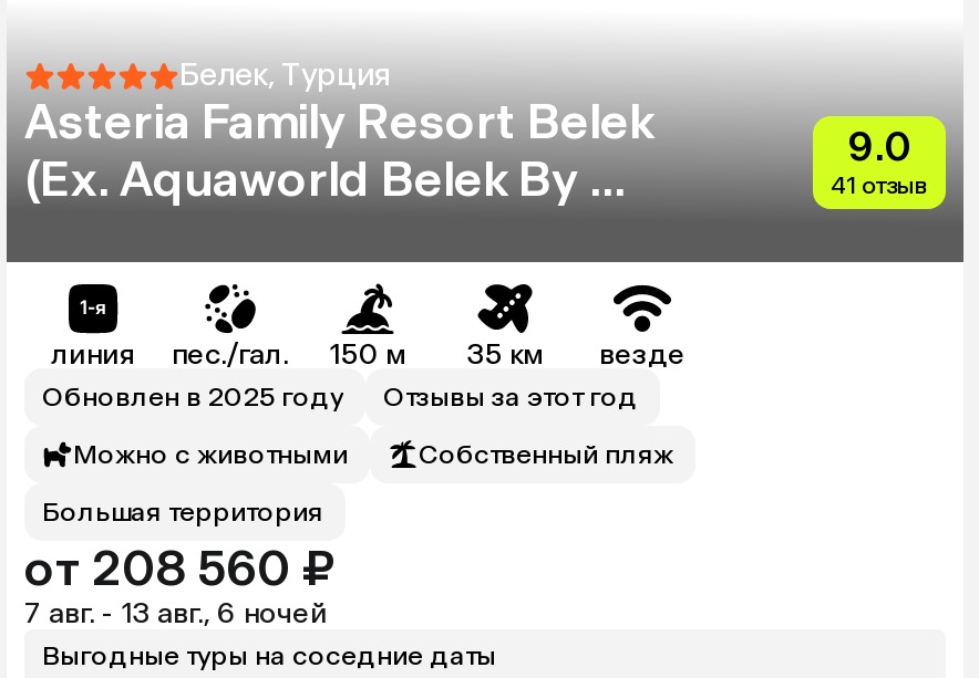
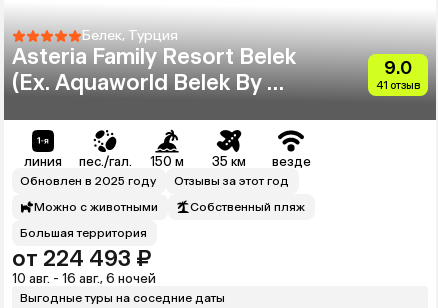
- от 208 560 ₽
+ от 224 493 ₽

- 7 авг. - 13 авг., 6 ночей
+ 10 авг. - 16 авг., 6 ночей
